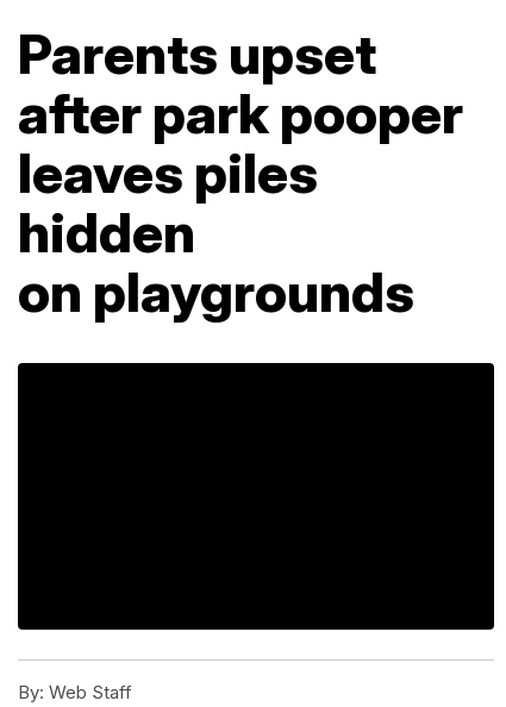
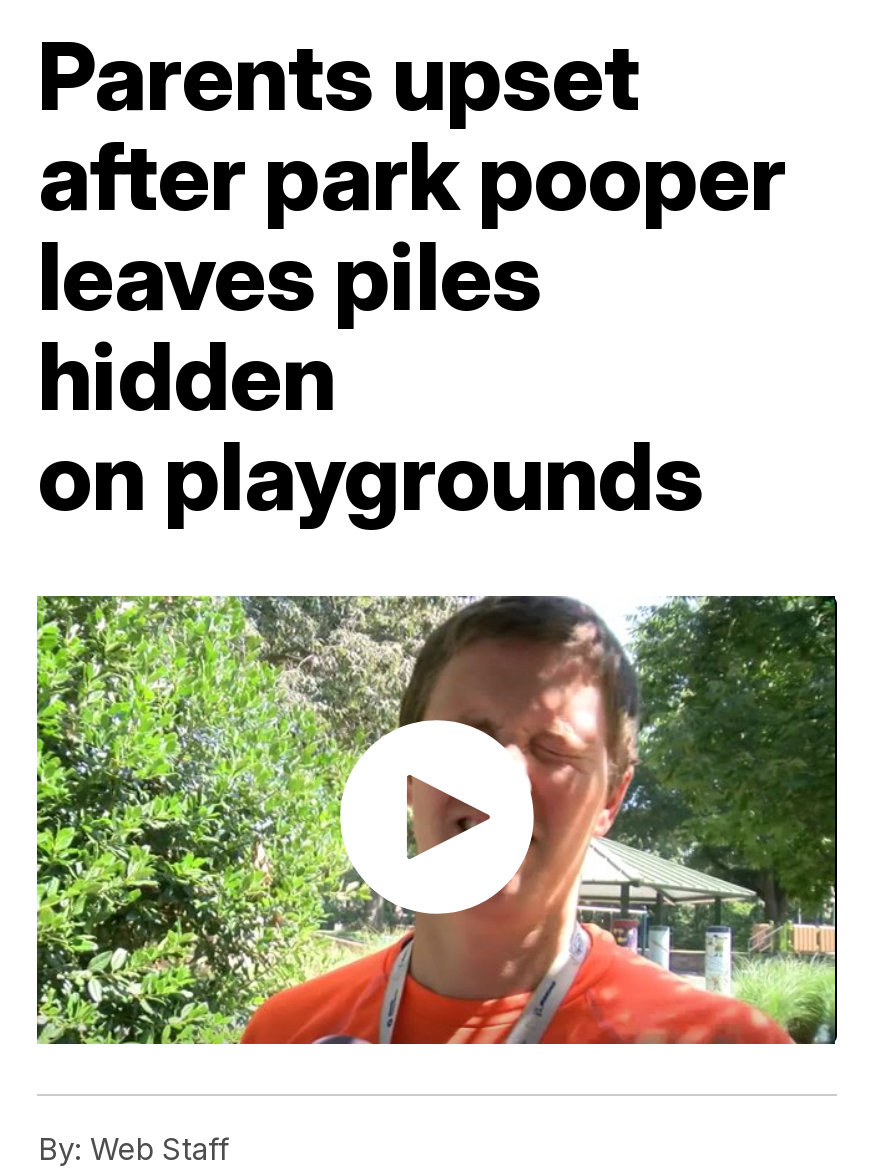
+ [image]
